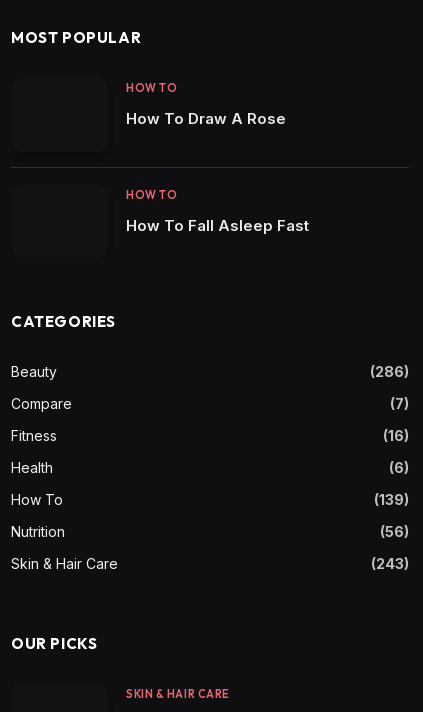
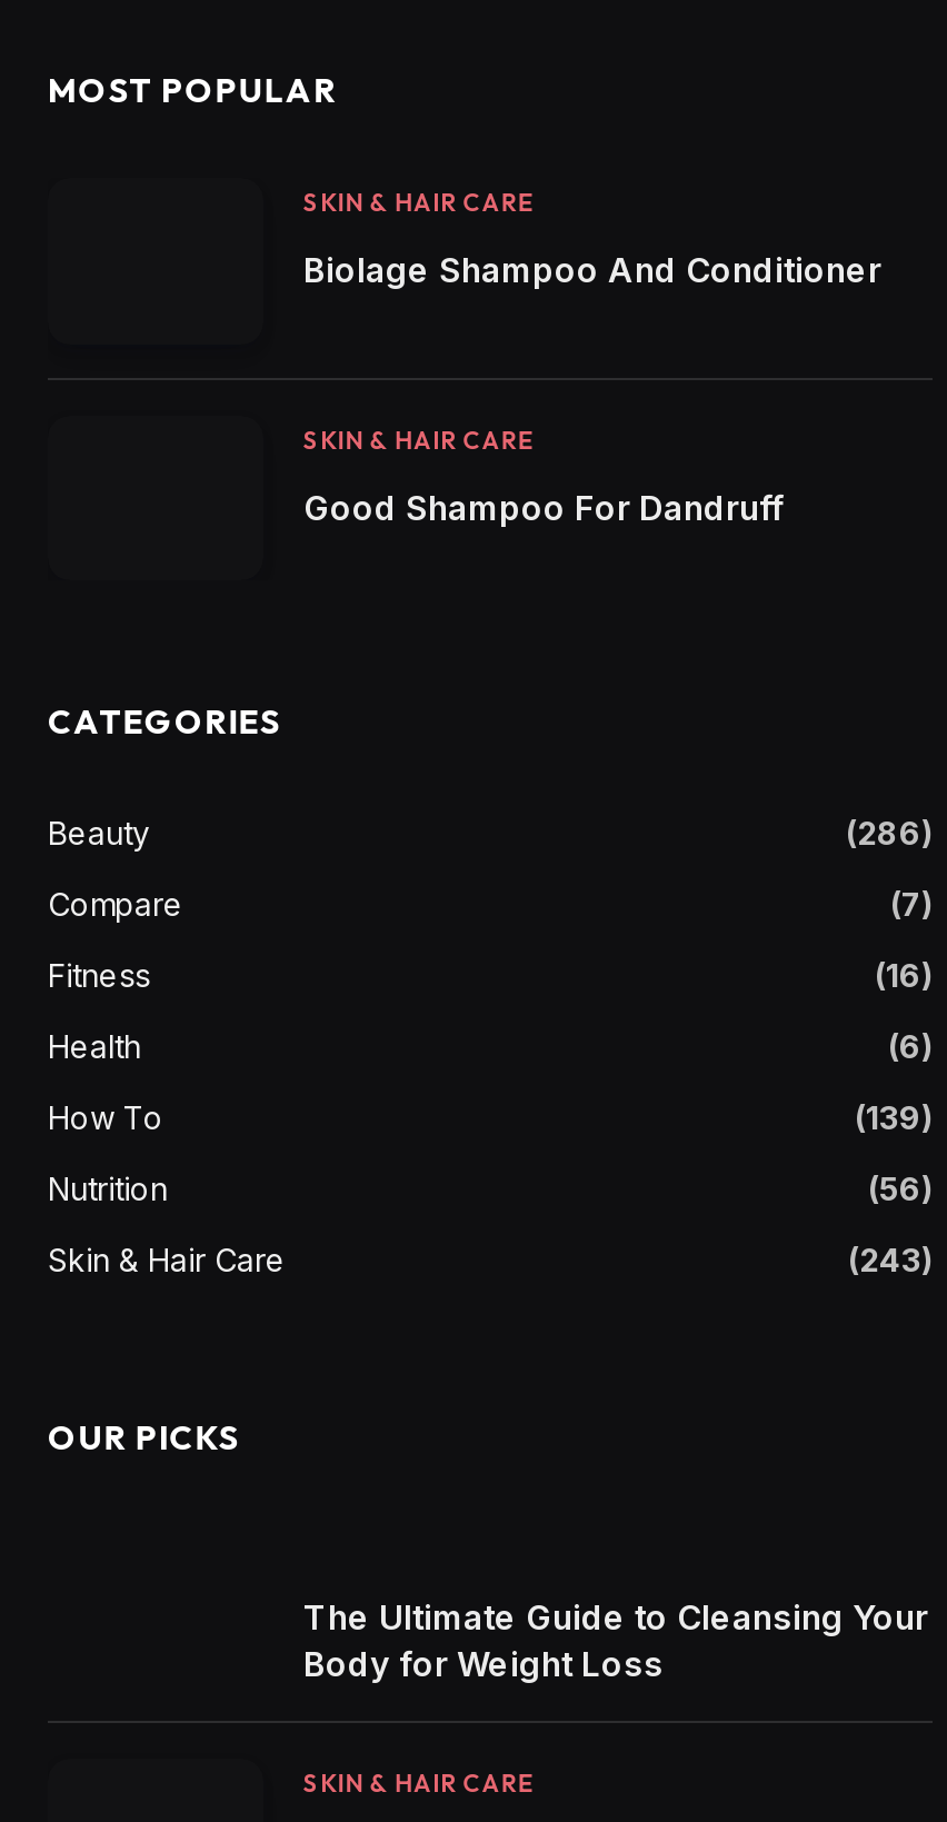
- HOW TO
+ SKIN & HAIR CARE

- How To Draw A Rose
+ Biolage Shampoo And Conditioner

- HOW TO
+ SKIN & HAIR CARE

- How To Fall Asleep Fast
+ Good Shampoo For Dandruff

+ The Ultimate Guide to Cleansing Your
+ Body for Weight Loss
